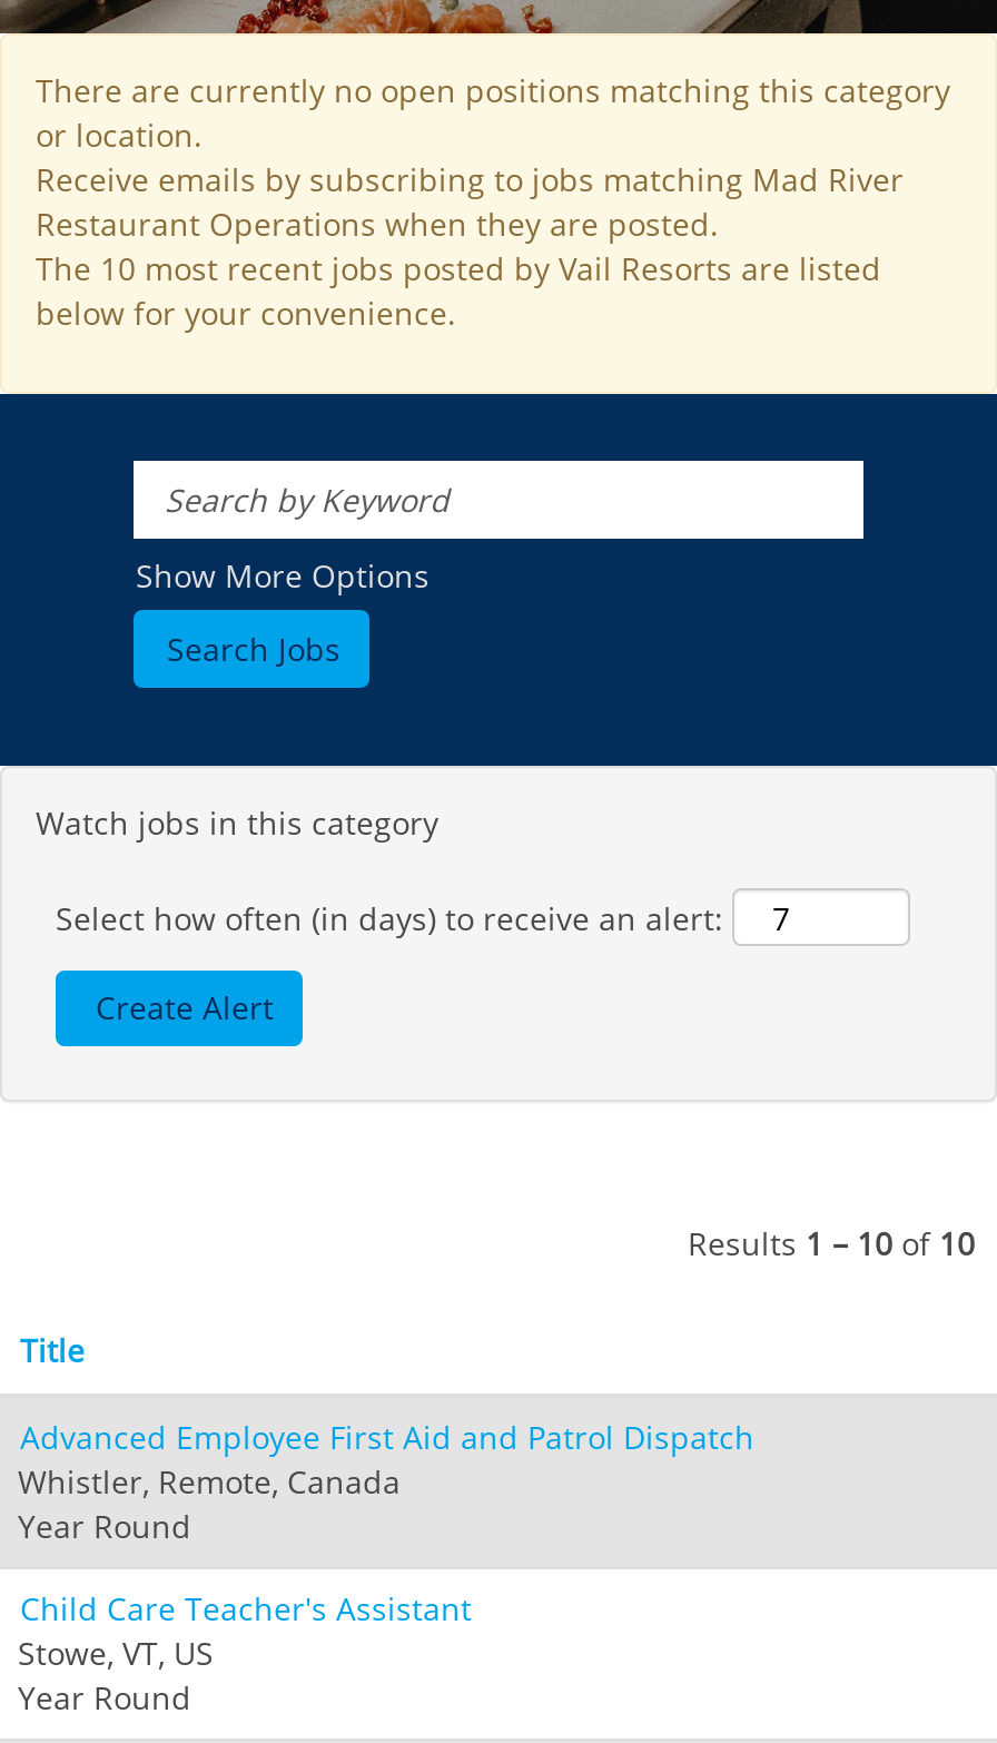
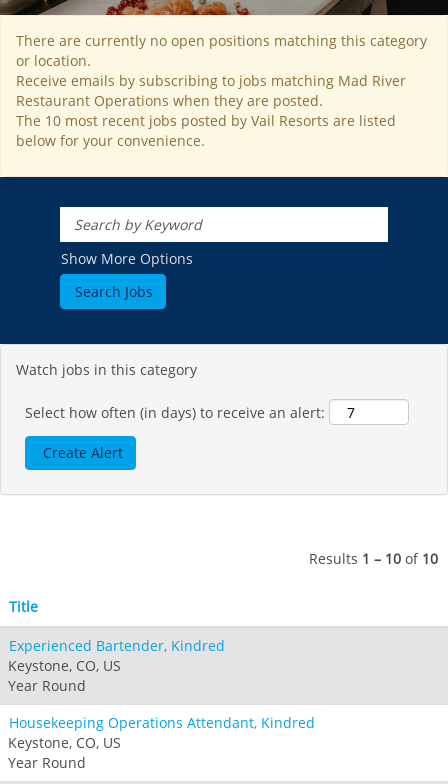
- Advanced Employee First Aid and Patrol Dispatch
- Whistler, Remote, Canada
+ Experienced Bartender, Kindred
+ Keystone, CO, US

- Child Care Teacher's Assistant
- Stowe, VT, US
+ Housekeeping Operations Attendant, Kindred
+ Keystone, CO, US
